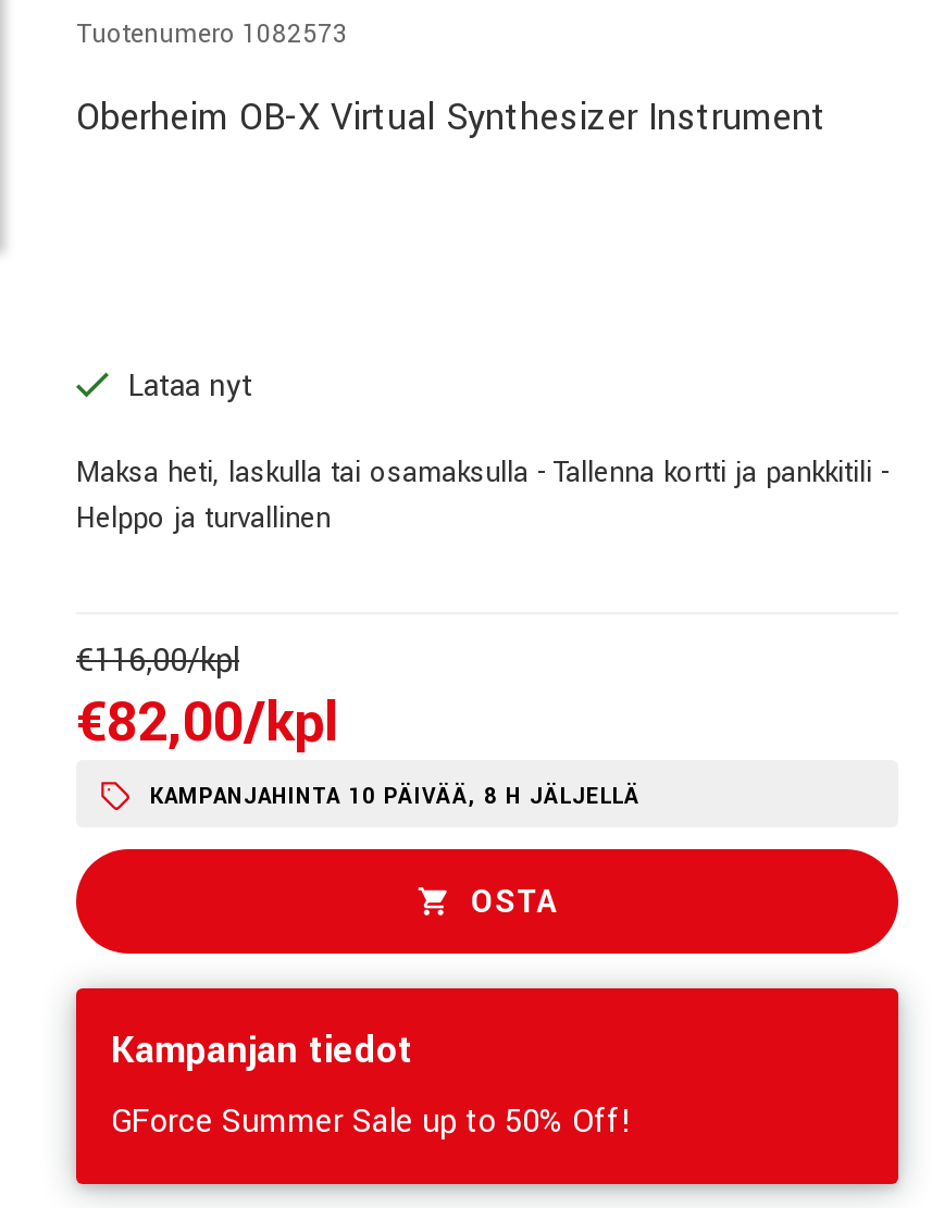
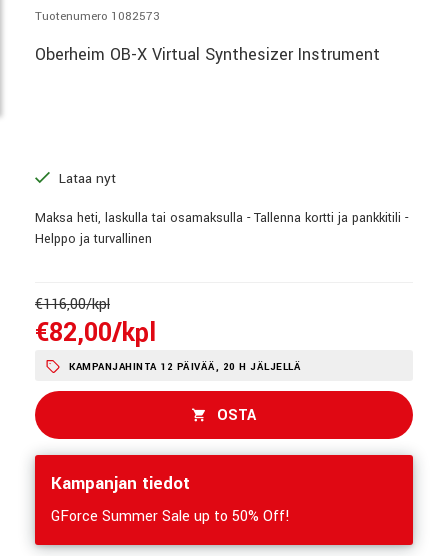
- KAMPANJAHINTA 10 PÄIVÄÄ, 8 H JÄLJELLÄ
+ KAMPANJAHINTA 12 PÄIVÄÄ, 20 H JÄLJELLÄ
